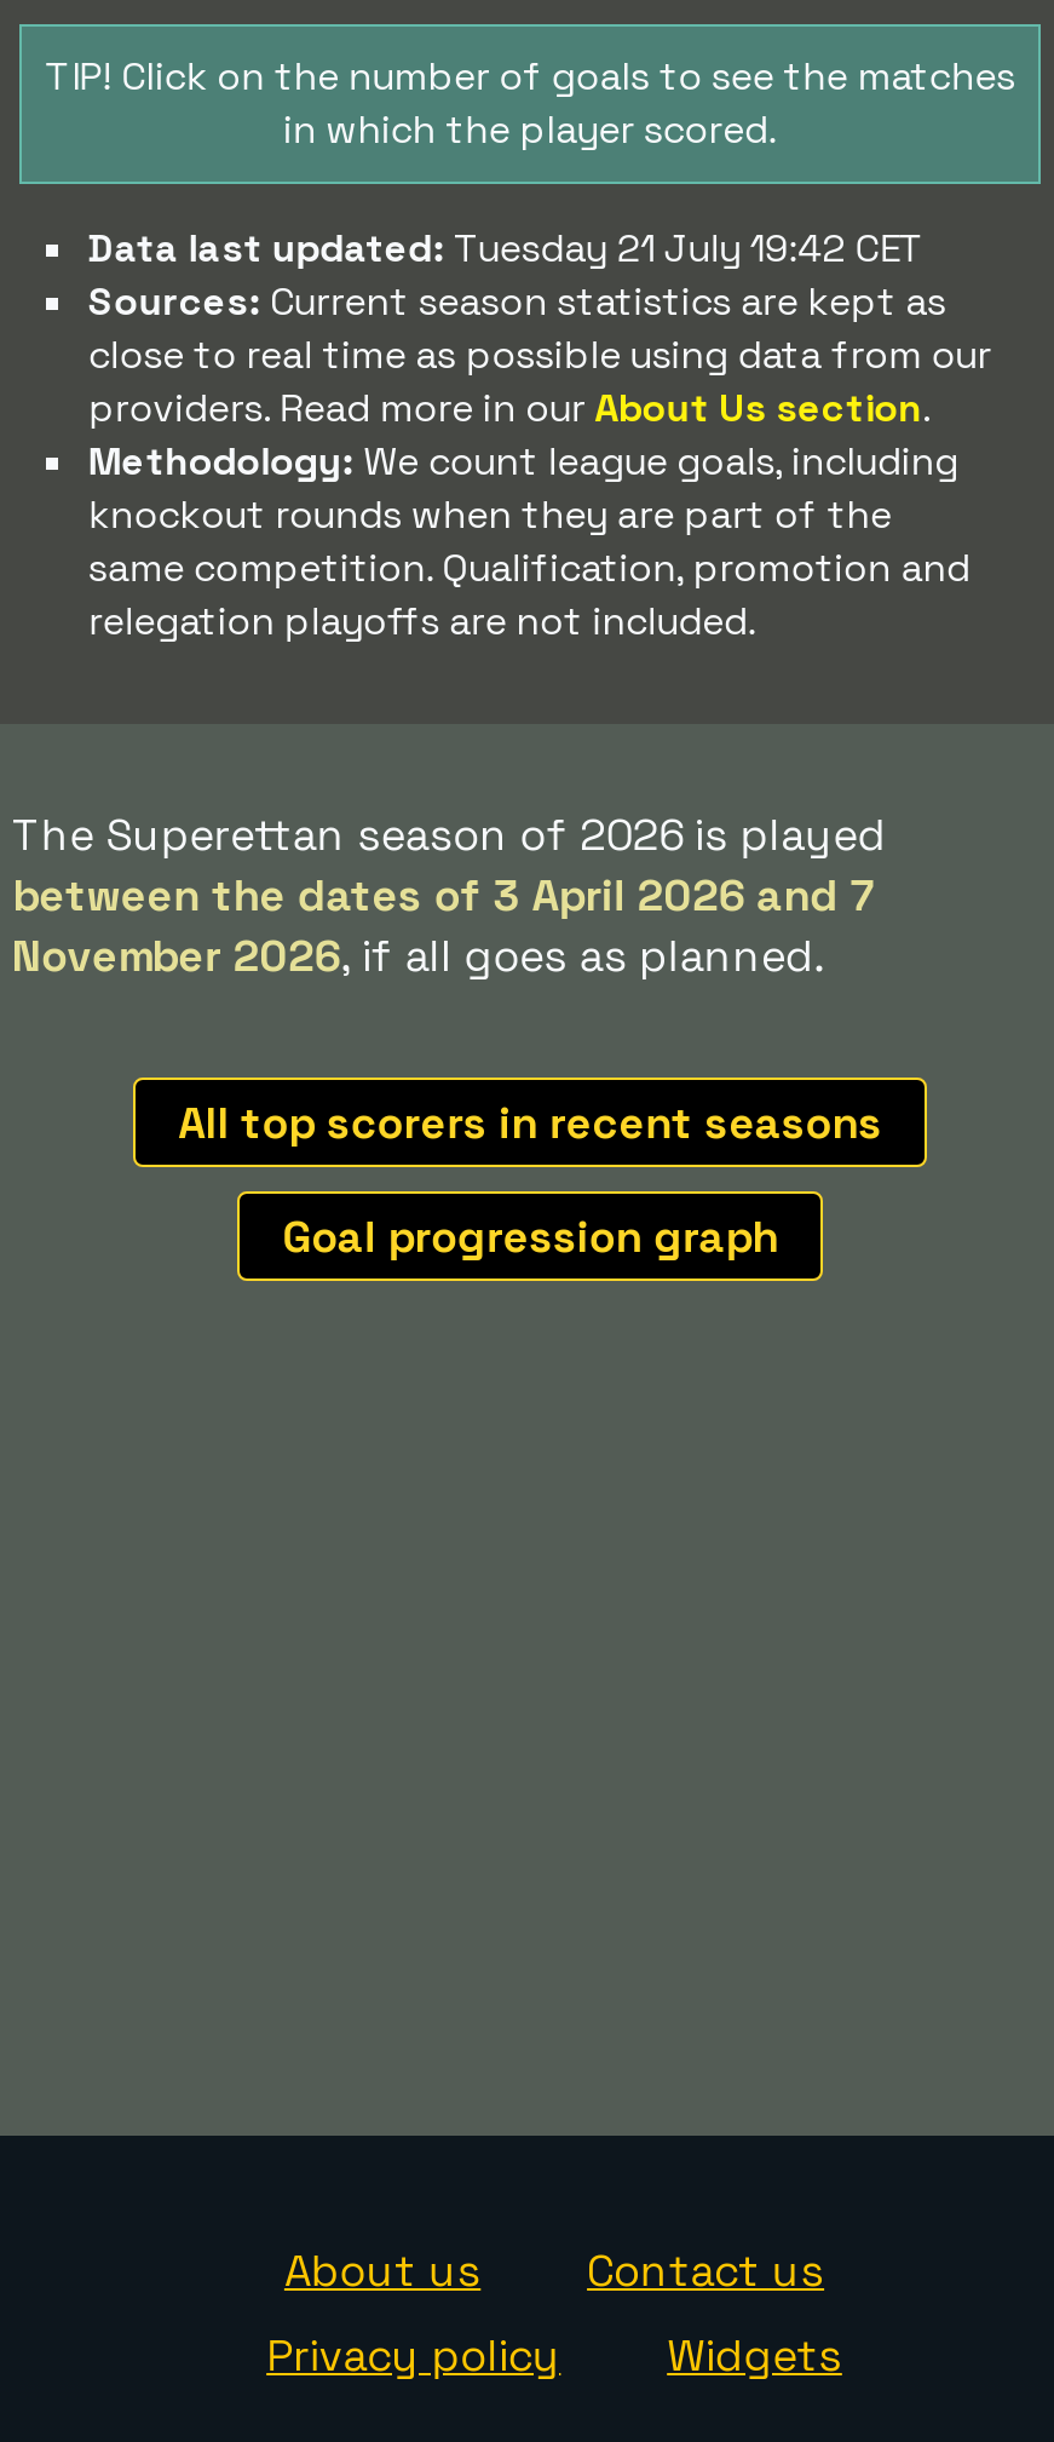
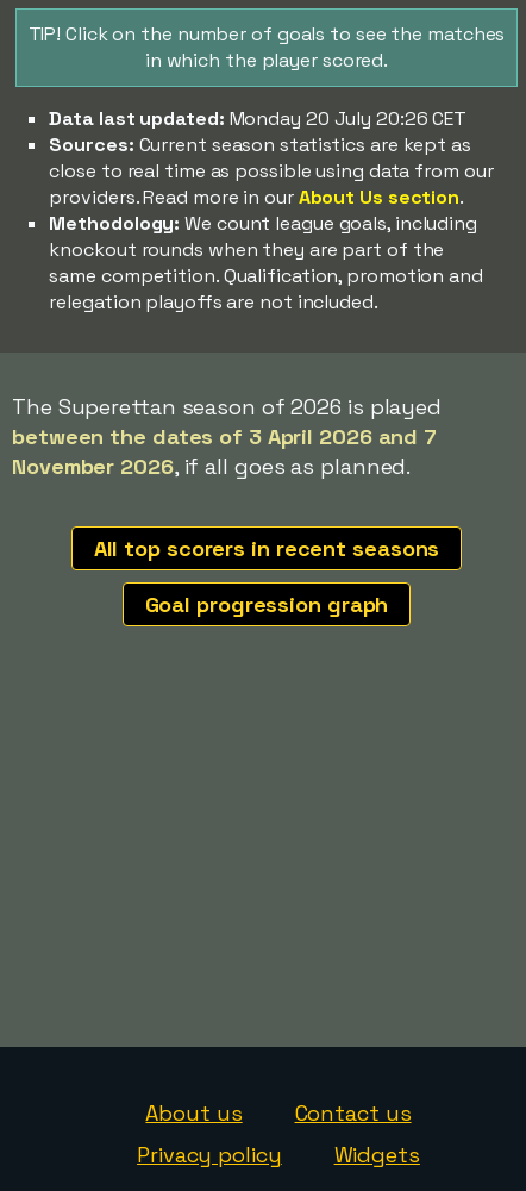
- Data last updated: Tuesday 21 July 19:42 CET
+ Data last updated: Monday 20 July 20:26 CET
